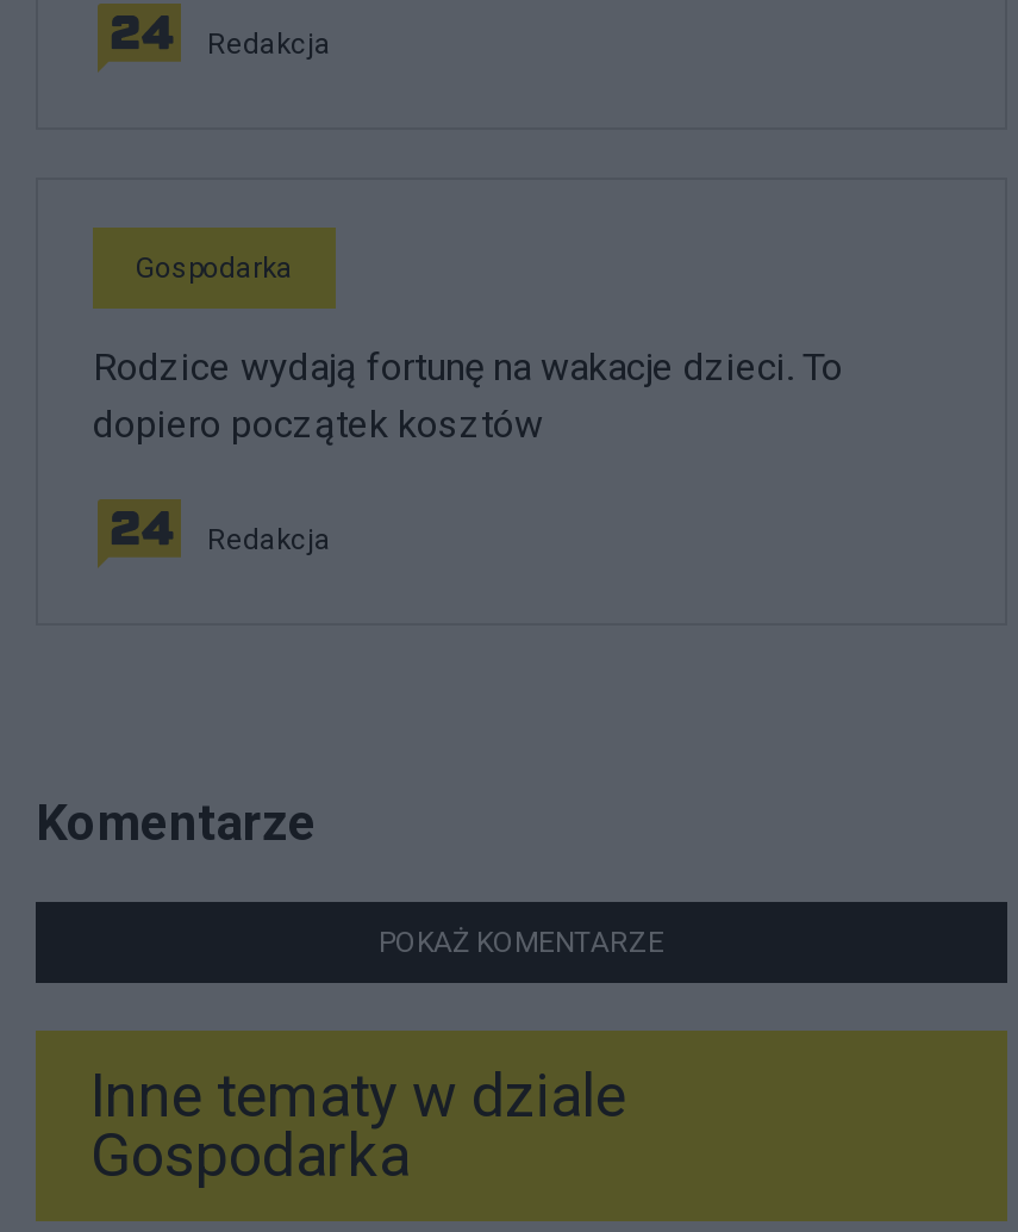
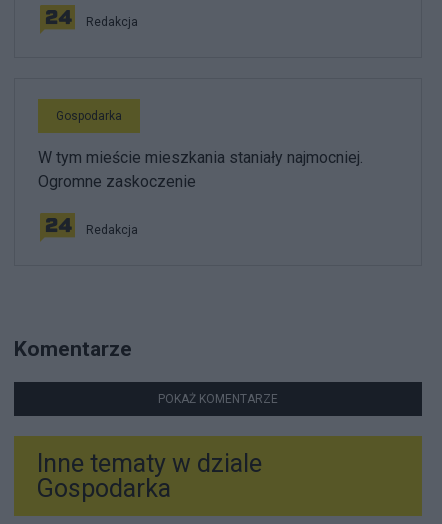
- Rodzice wydają fortunę na wakacje dzieci. To
- dopiero początek kosztów
+ W tym mieście mieszkania staniały najmocniej.
+ Ogromne zaskoczenie
